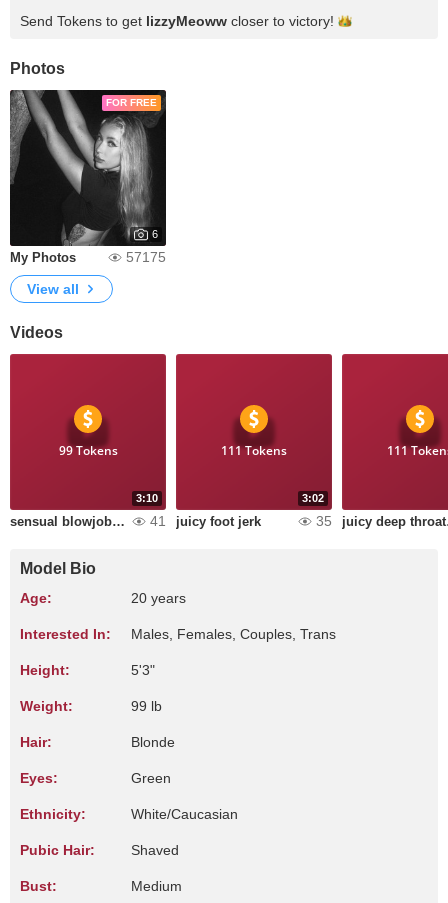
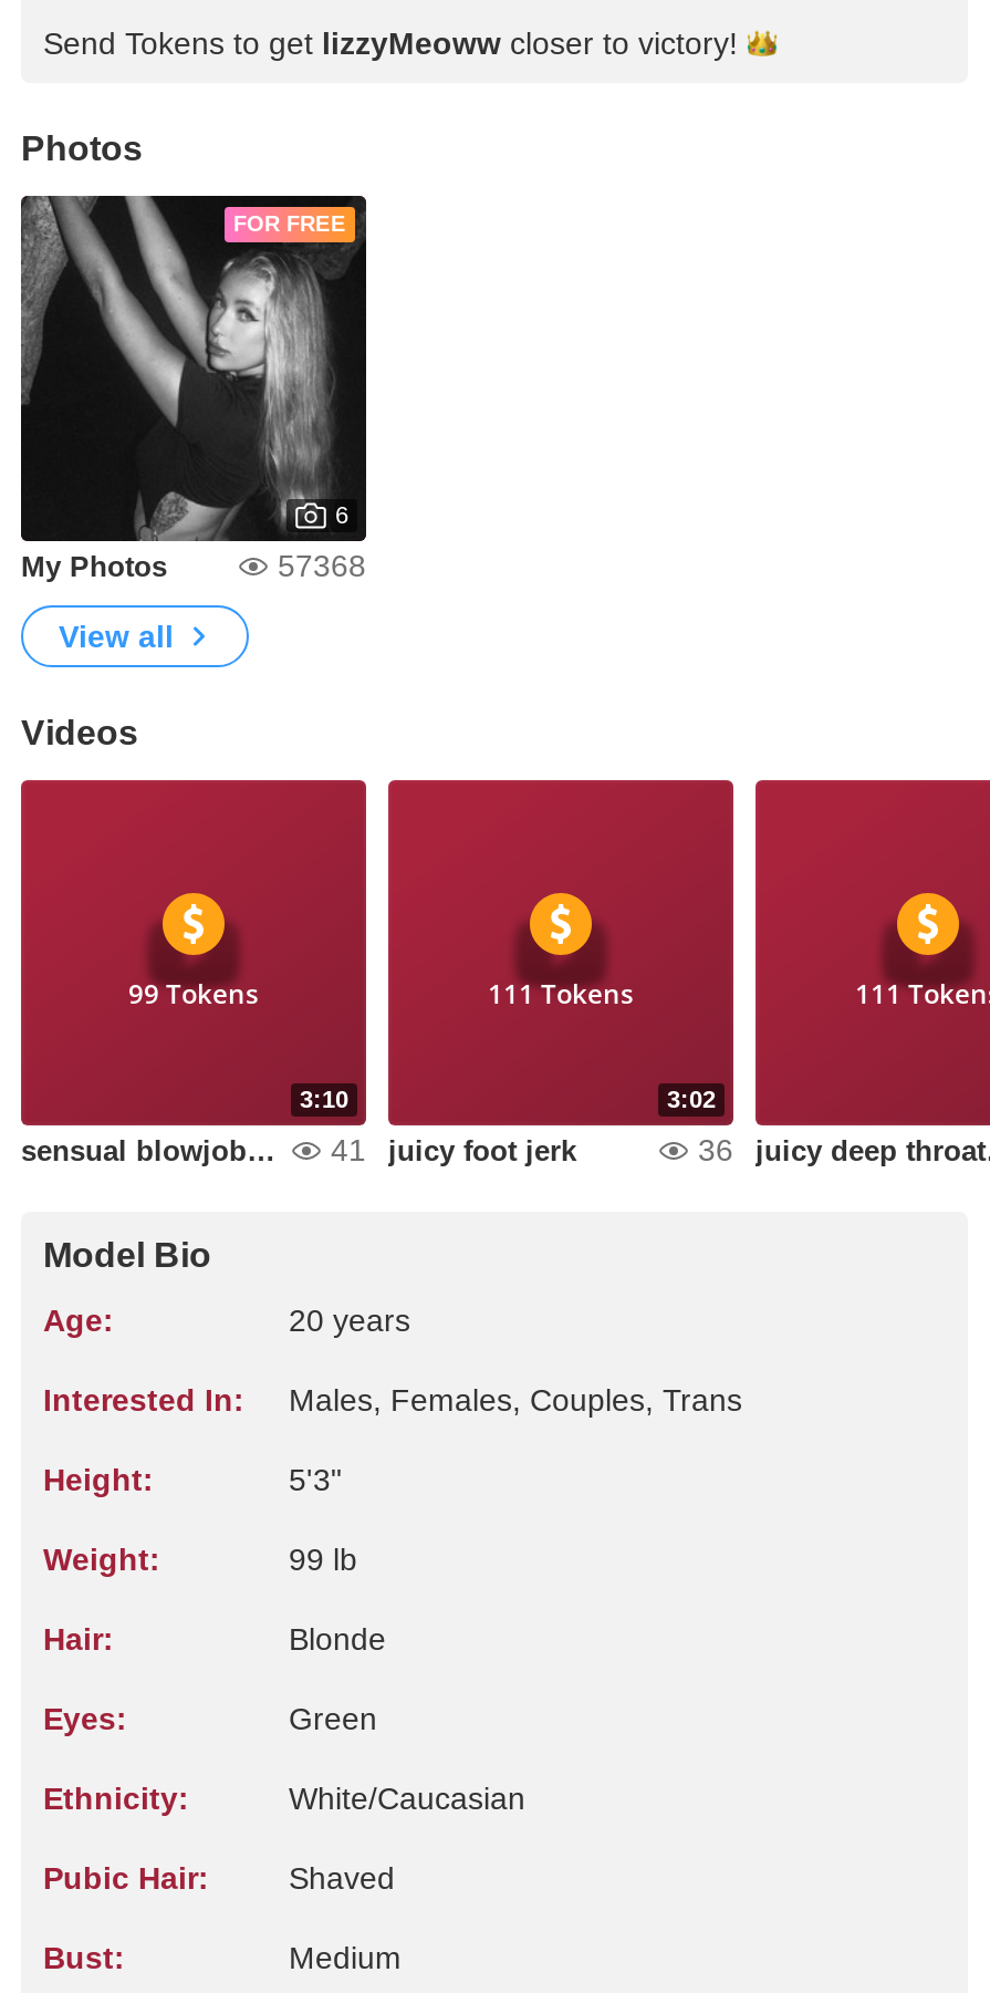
- 57175
+ 57368

- 35
+ 36
